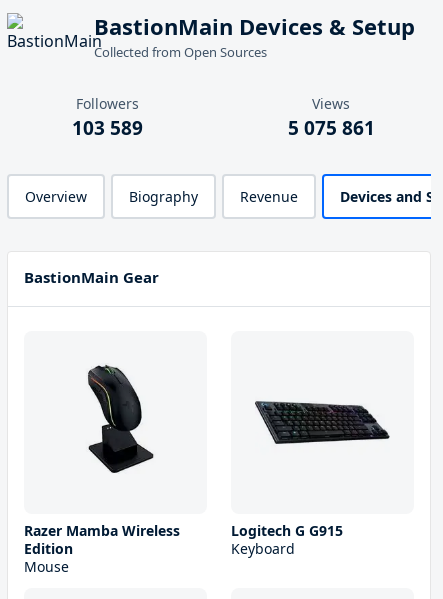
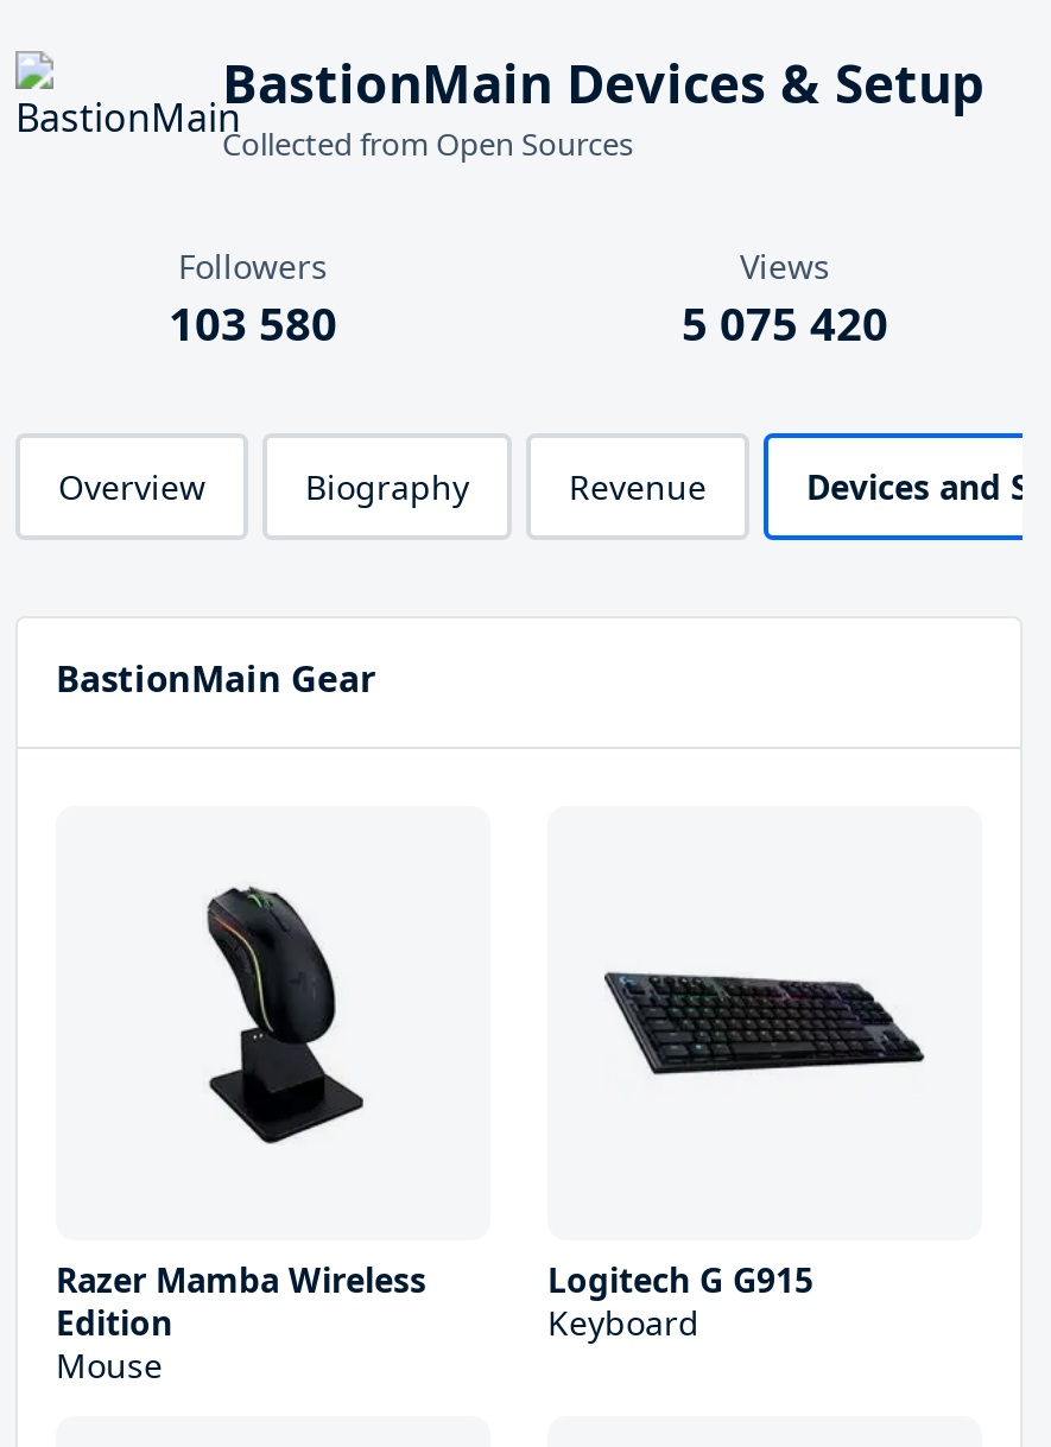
- 103 589
+ 103 580

- 5 075 861
+ 5 075 420
